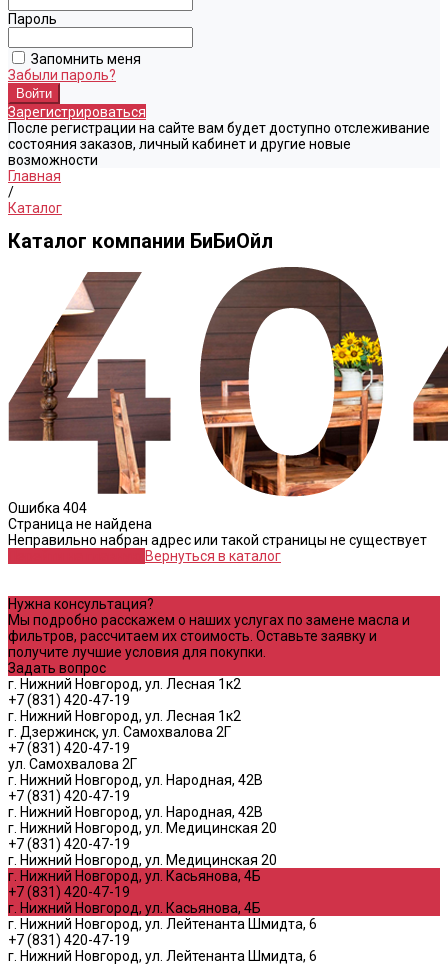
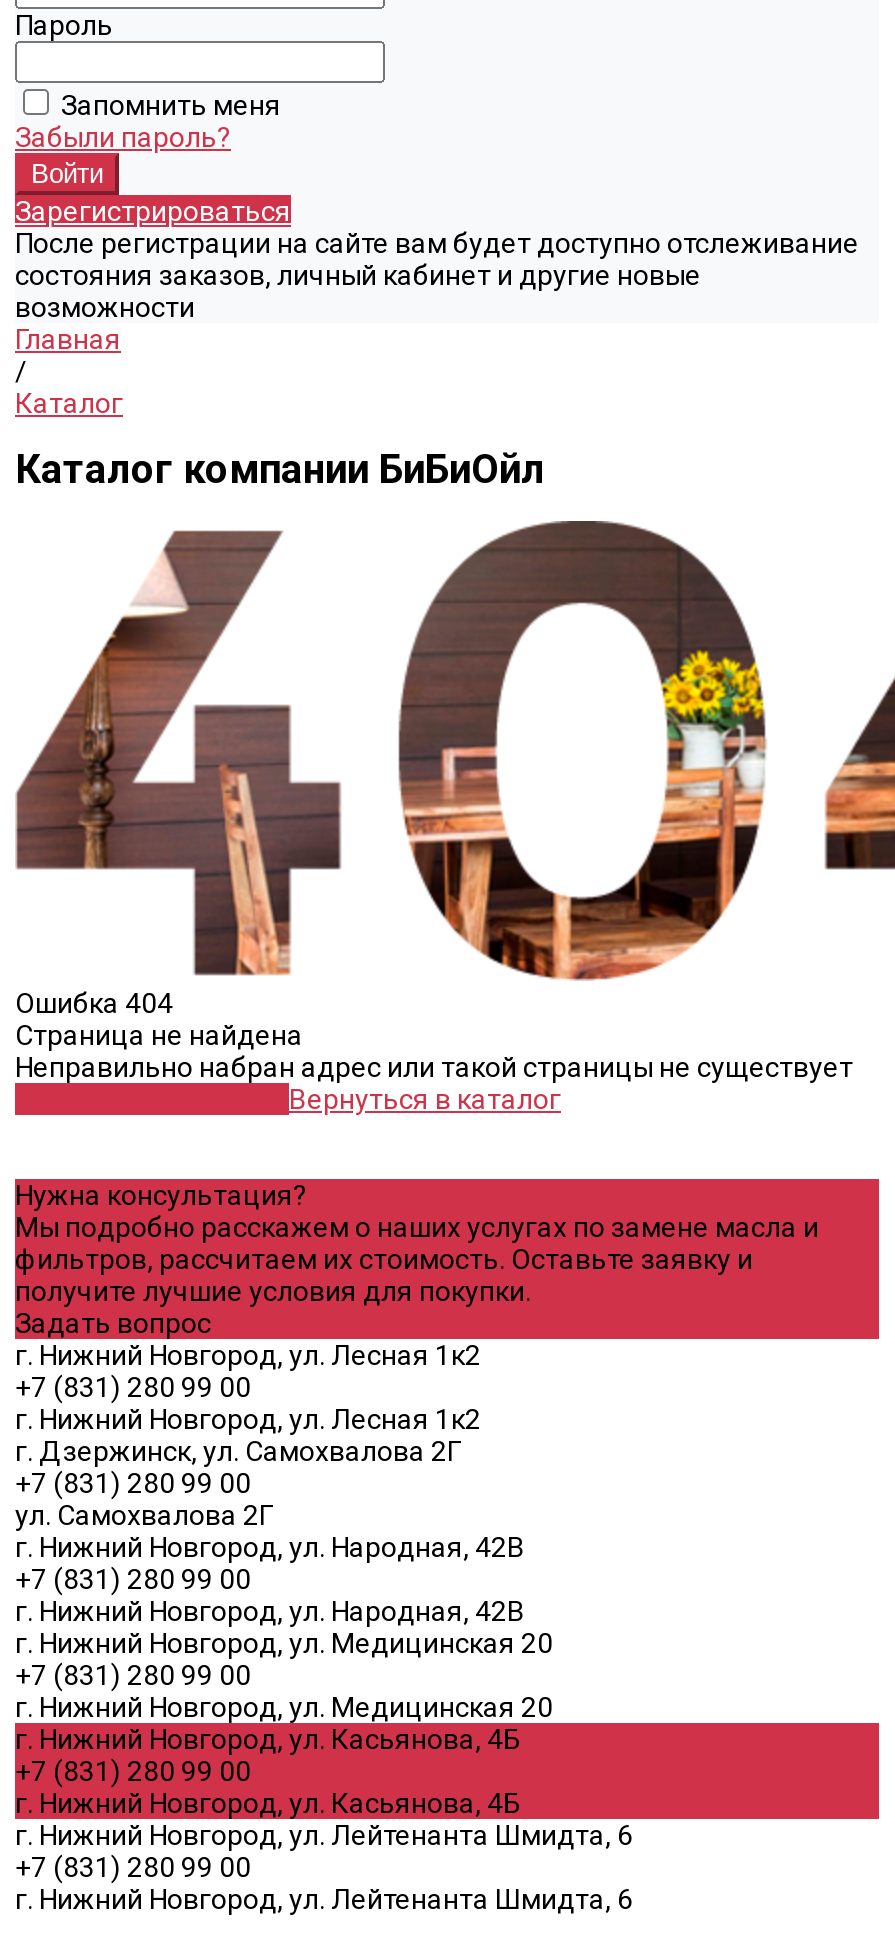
- +7 (831) 420-47-19
+ +7 (831) 280 99 00

- +7 (831) 420-47-19
+ +7 (831) 280 99 00

- +7 (831) 420-47-19
+ +7 (831) 280 99 00

- +7 (831) 420-47-19
+ +7 (831) 280 99 00

- +7 (831) 420-47-19
+ +7 (831) 280 99 00

- +7 (831) 420-47-19
+ +7 (831) 280 99 00
